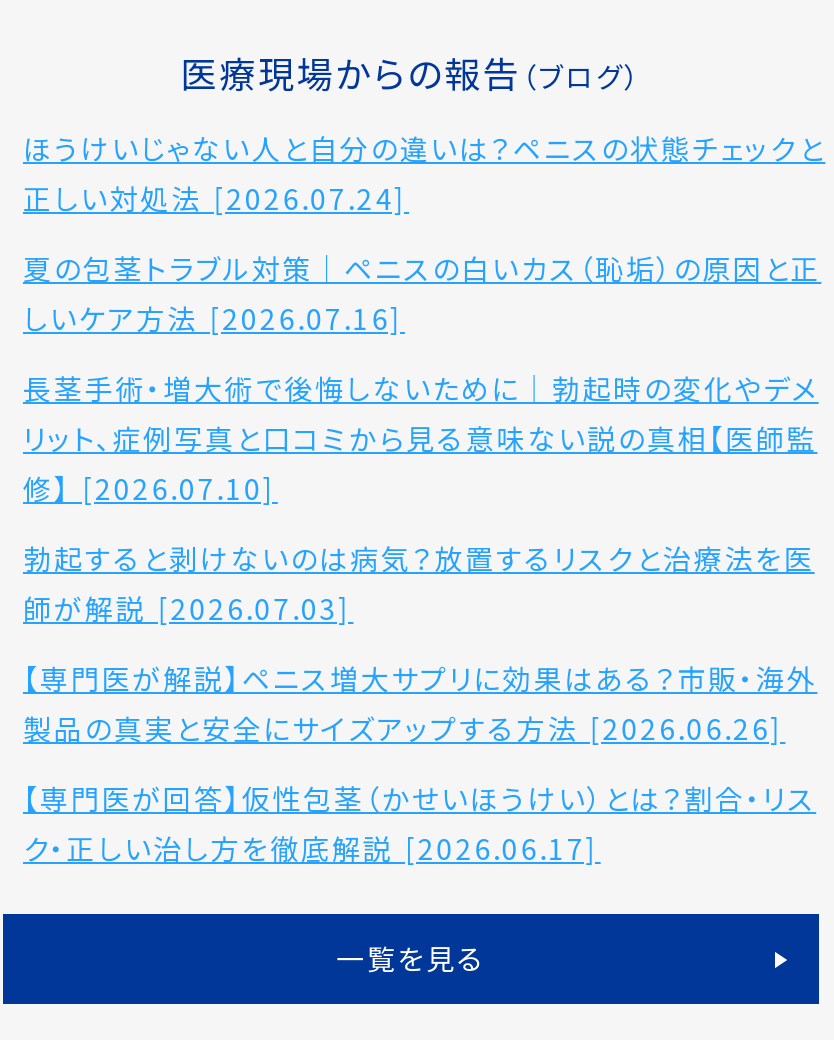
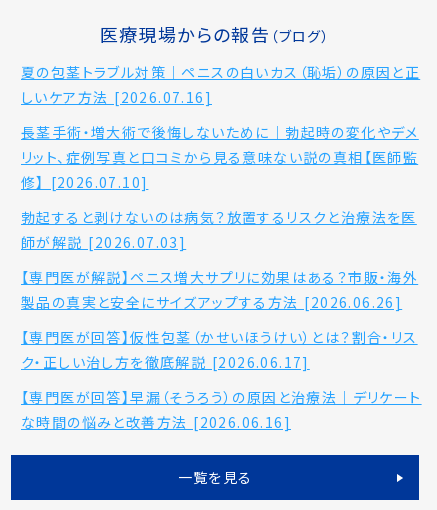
- ほうけいじゃない人と自分の違いは？ペニスの状態チェックと
- 正しい対処法 [2026.07.24]

moved up: 夏の包茎トラブル対策｜ペニスの白いカス（恥垢）の原因と正 | しいケア方法 [2026.07.16] | 長茎手術・増大術で後悔しないために｜勃起時の変化やデメ | ... | 【専門医が回答】仮性包茎（かせいほうけい）とは？割合・リス | ク・正しい治し方を徹底解説 [2026.06.17]

+ 【専門医が回答】早漏（そうろう）の原因と治療法｜デリケート
+ な時間の悩みと改善方法 [2026.06.16]
